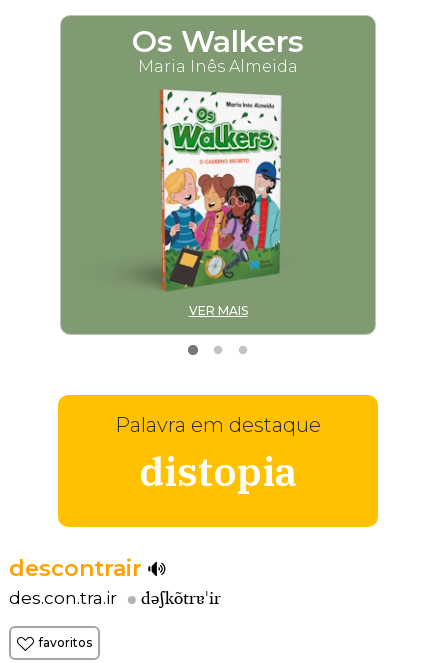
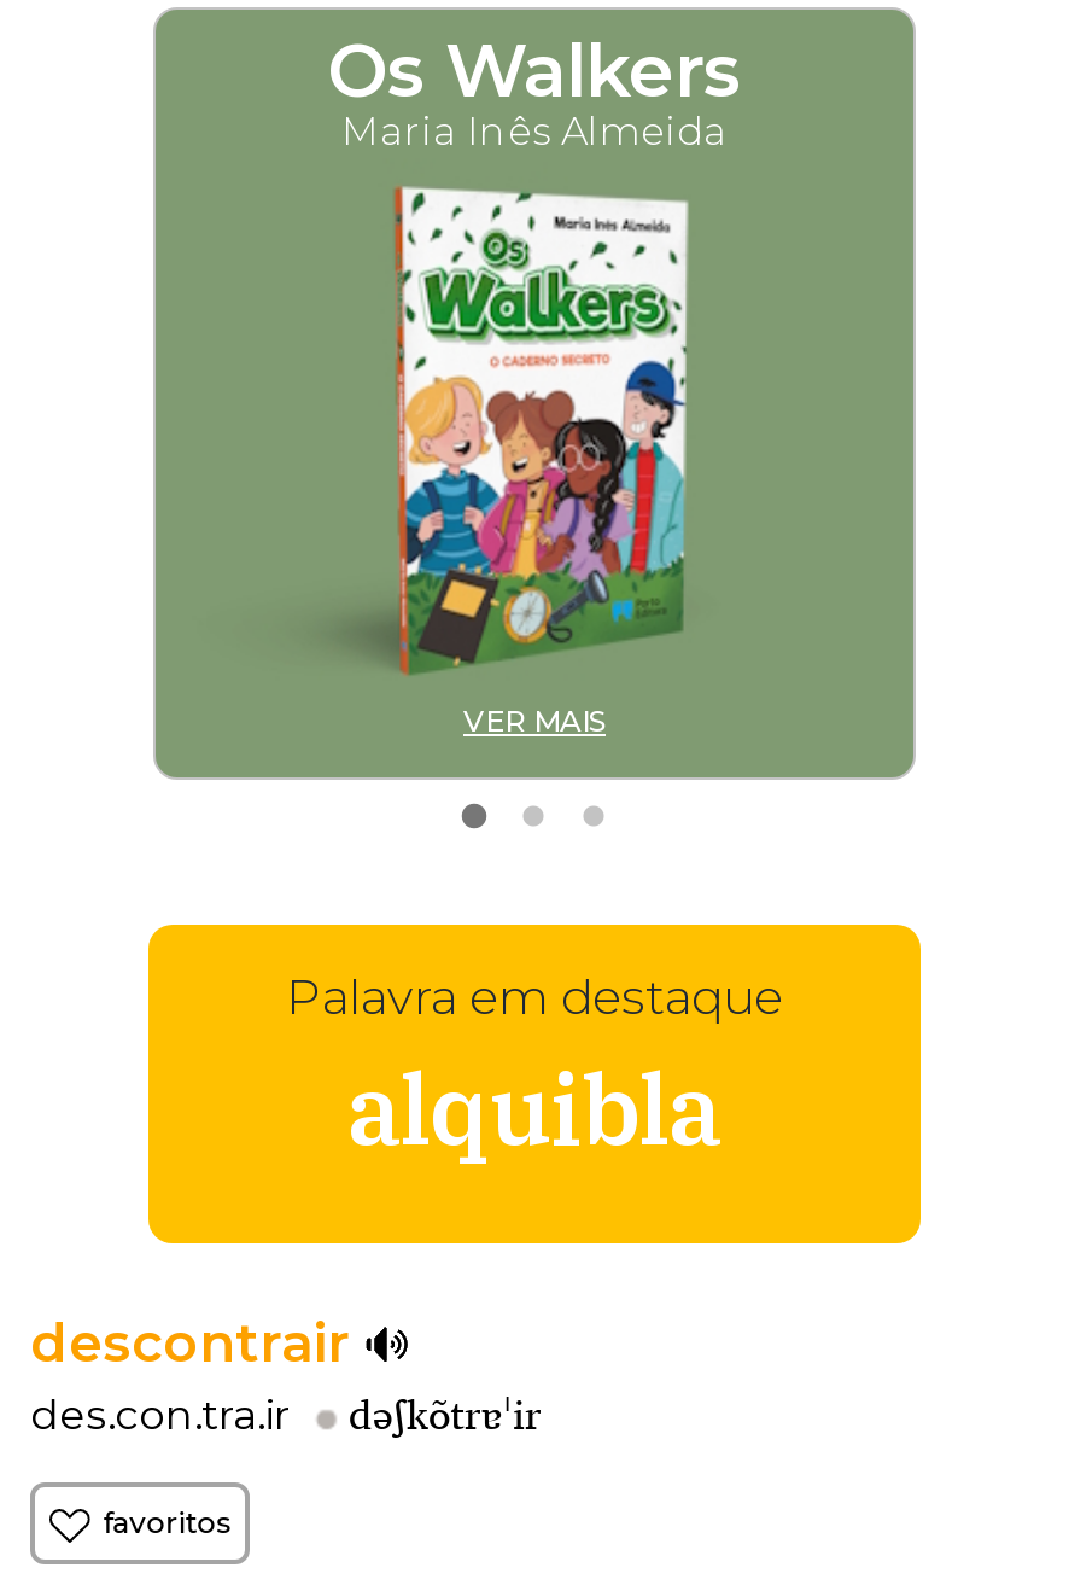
- distopia
+ alquibla
